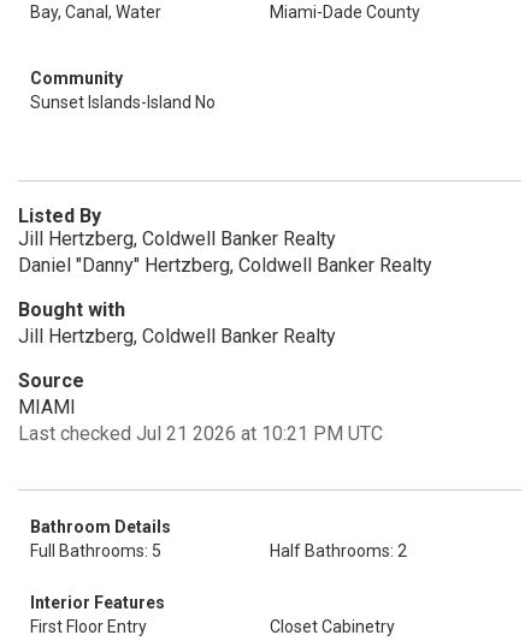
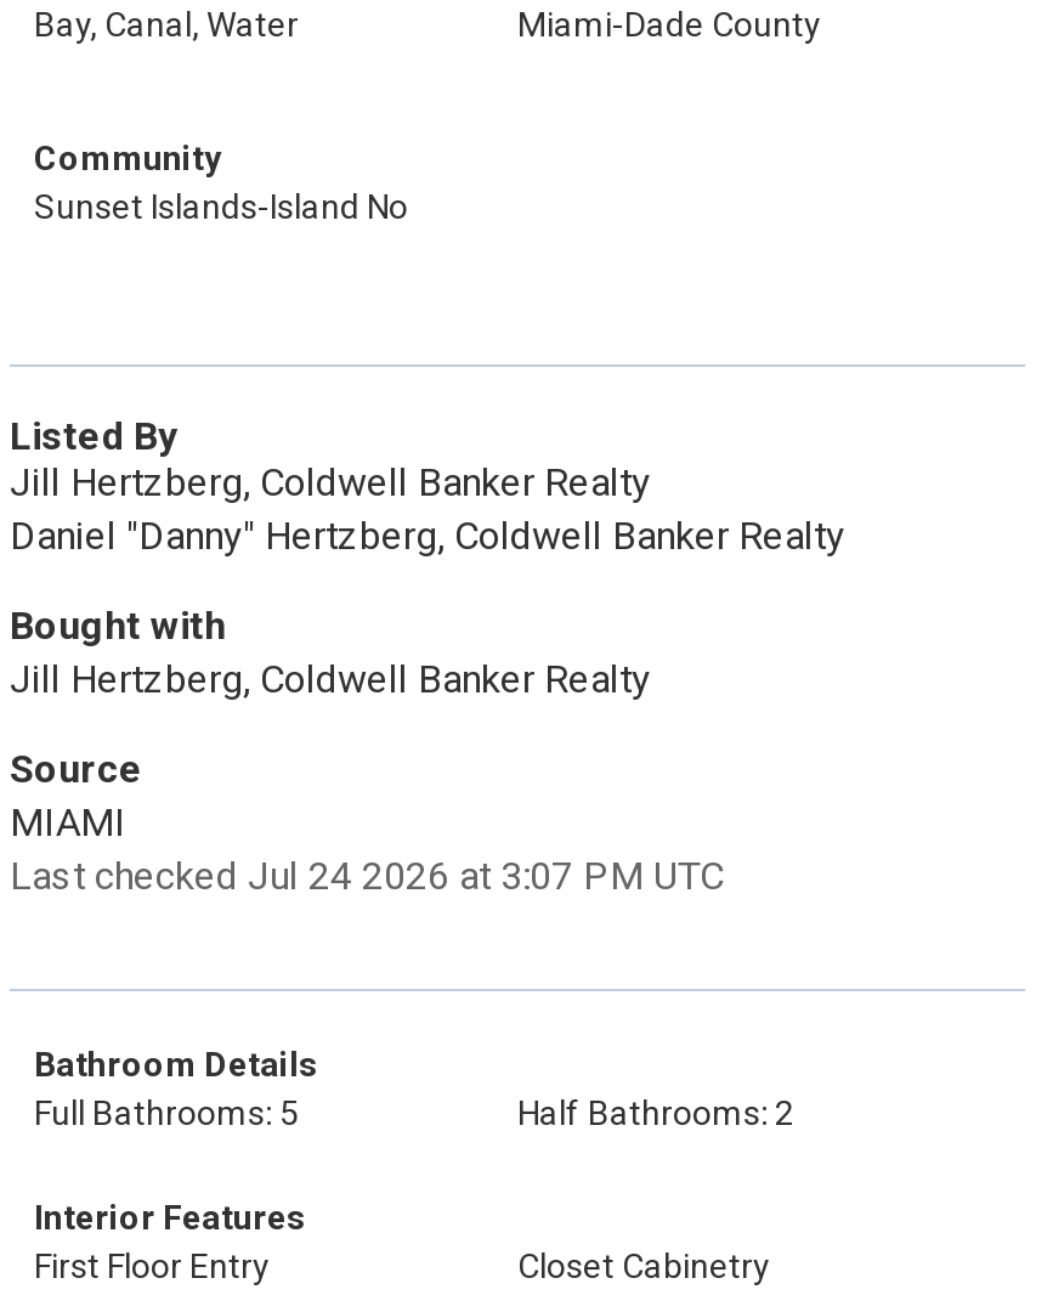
- Last checked Jul 21 2026 at 10:21 PM UTC
+ Last checked Jul 24 2026 at 3:07 PM UTC
